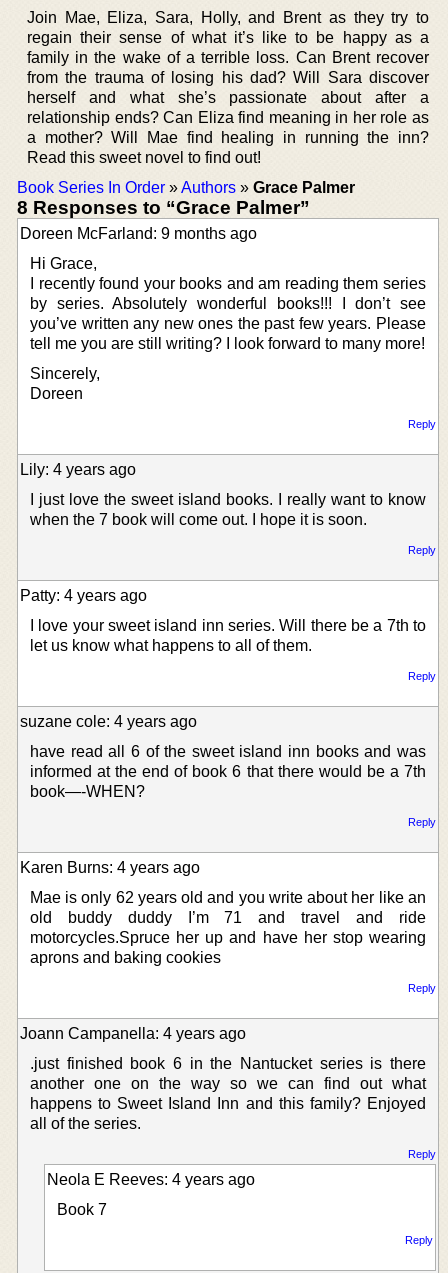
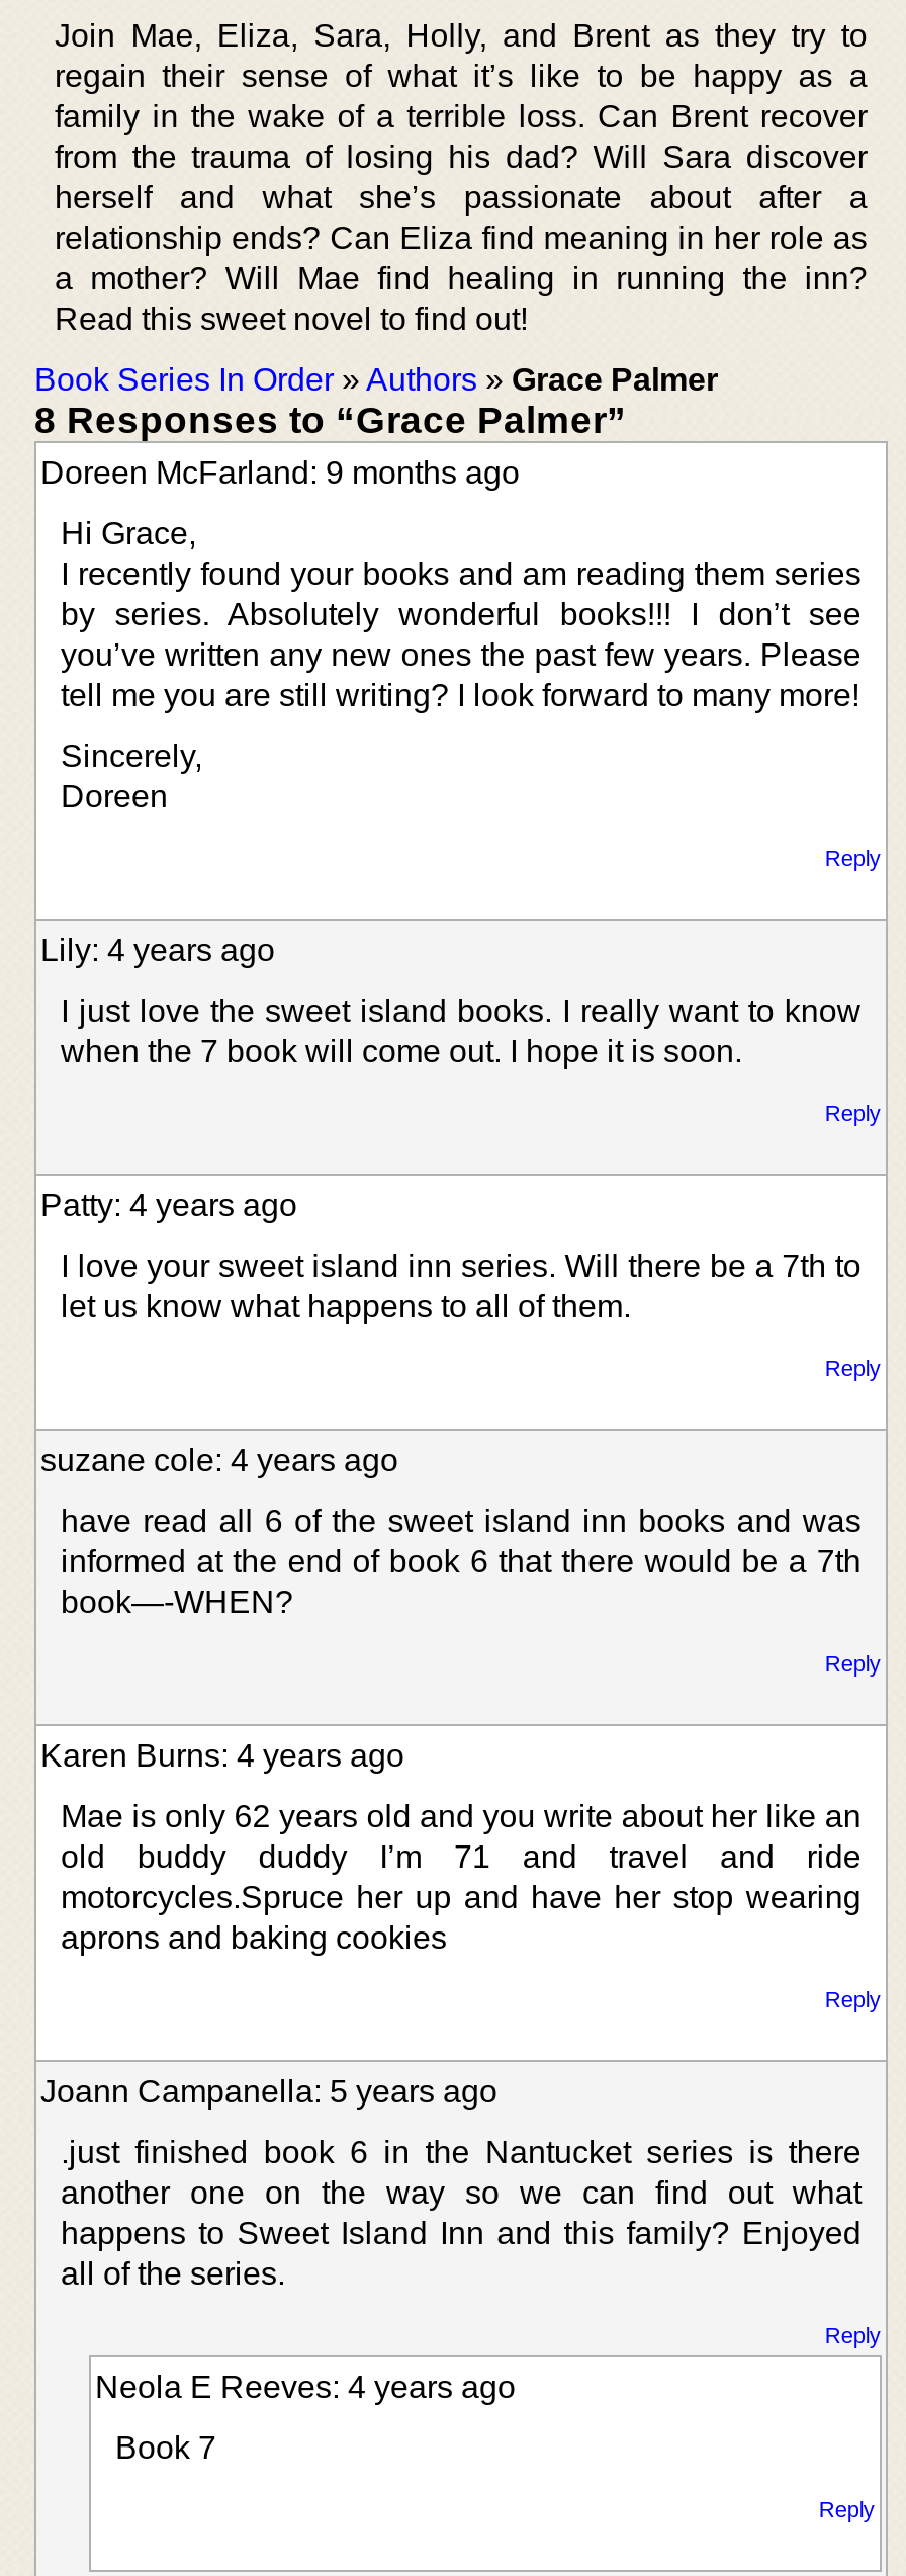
- Joann Campanella: 4 years ago
+ Joann Campanella: 5 years ago
